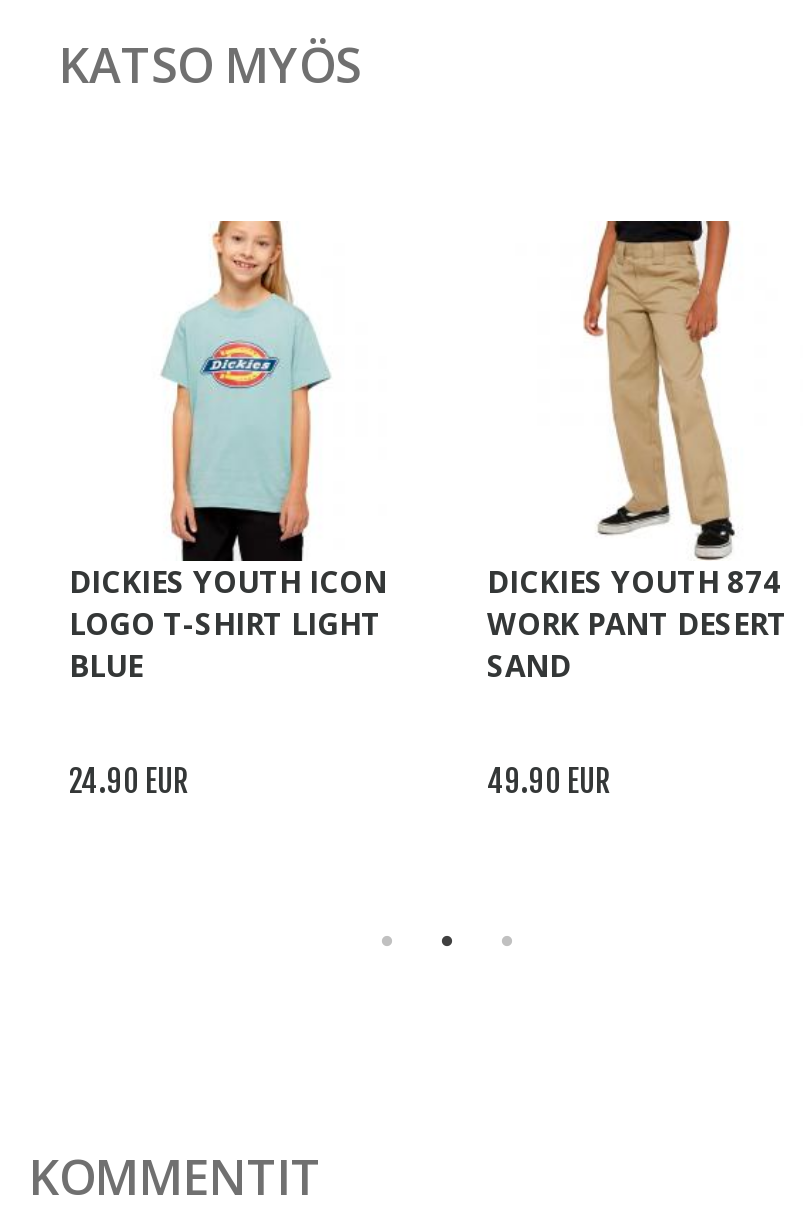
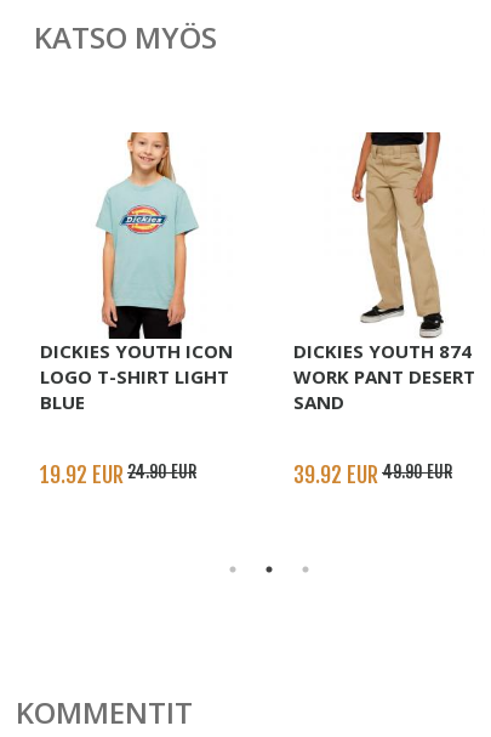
- 24.90 EUR
+ 19.92 EUR 24.90 EUR

- 49.90 EUR
+ 39.92 EUR 49.90 EUR
